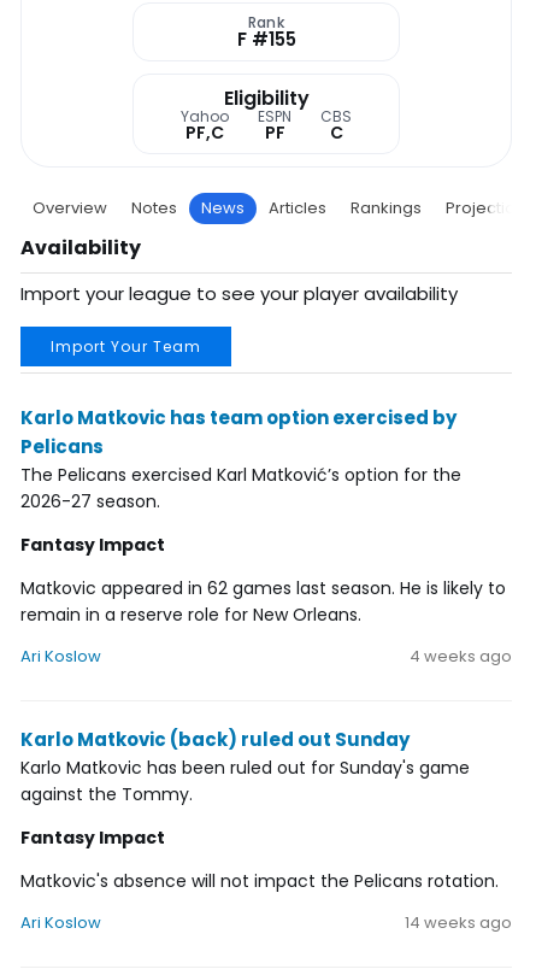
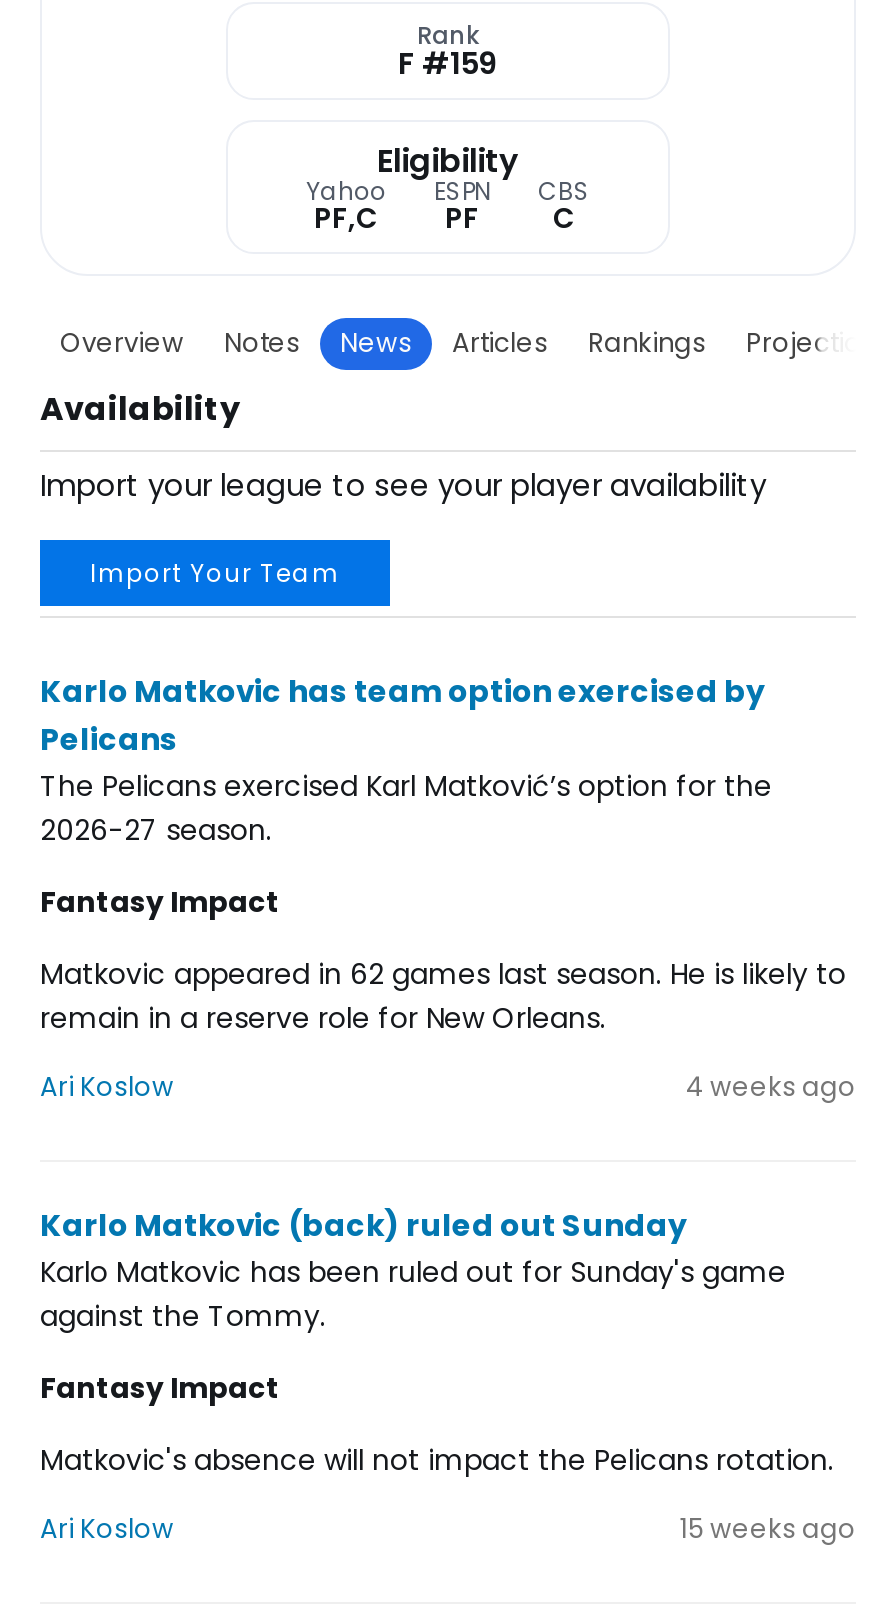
- F #155
+ F #159

- 14 weeks ago
+ 15 weeks ago
